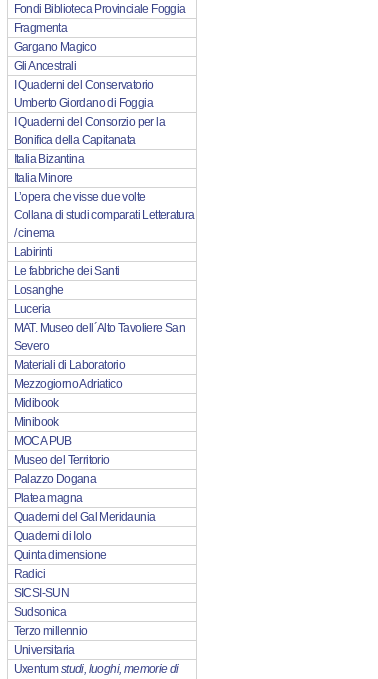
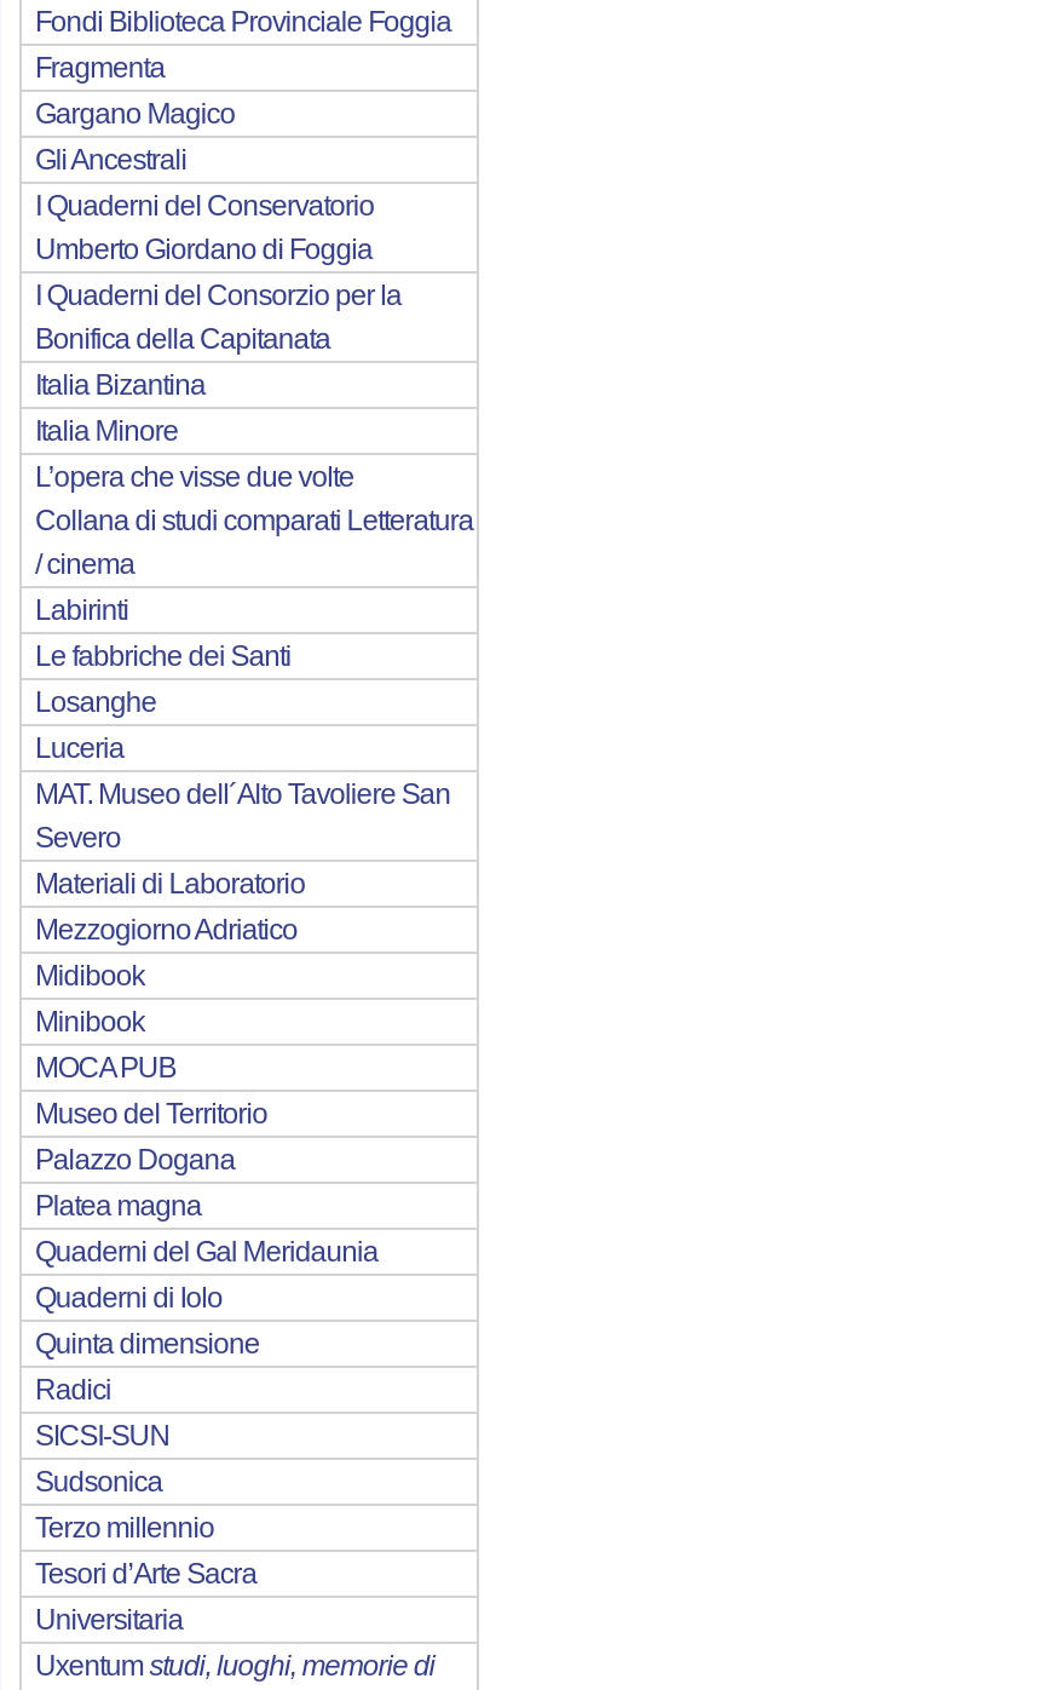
+ Tesori d’Arte Sacra
